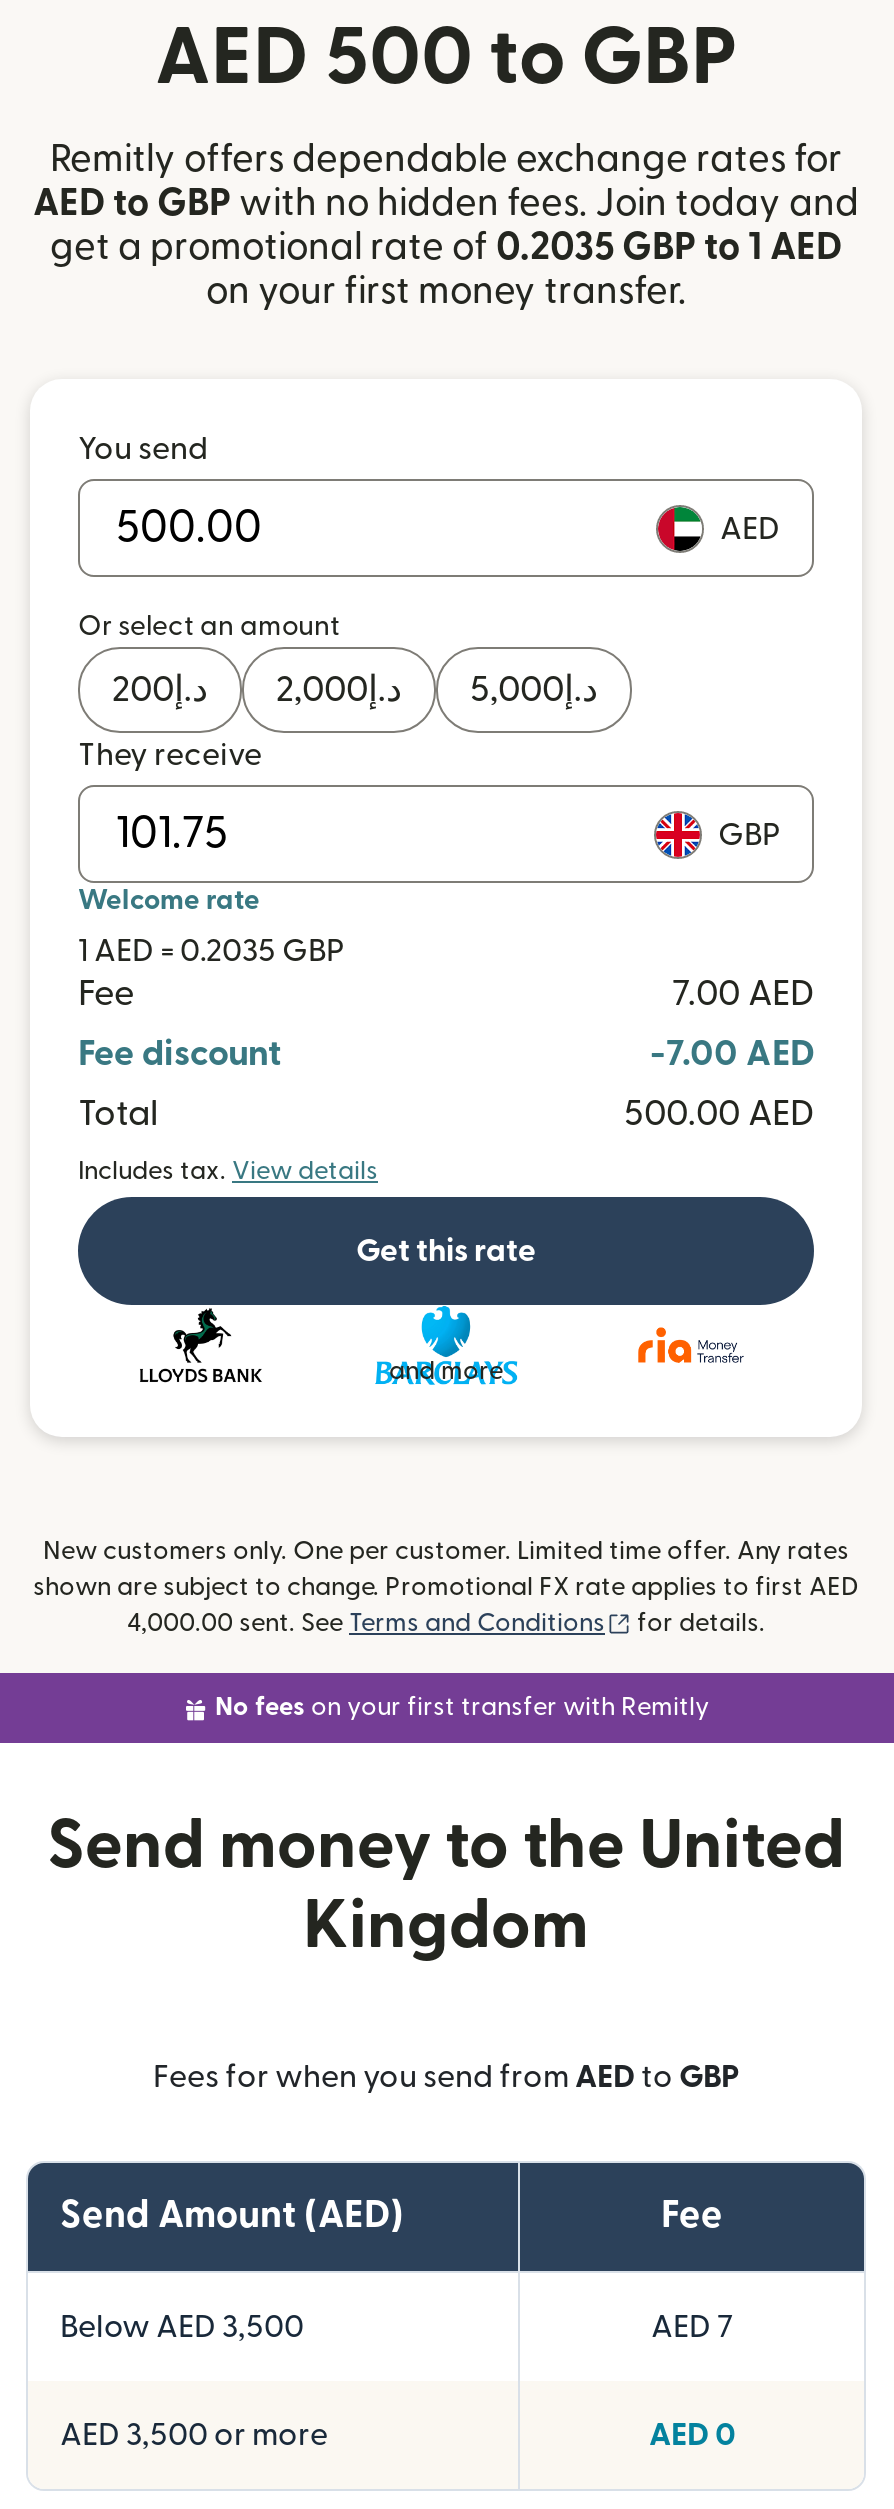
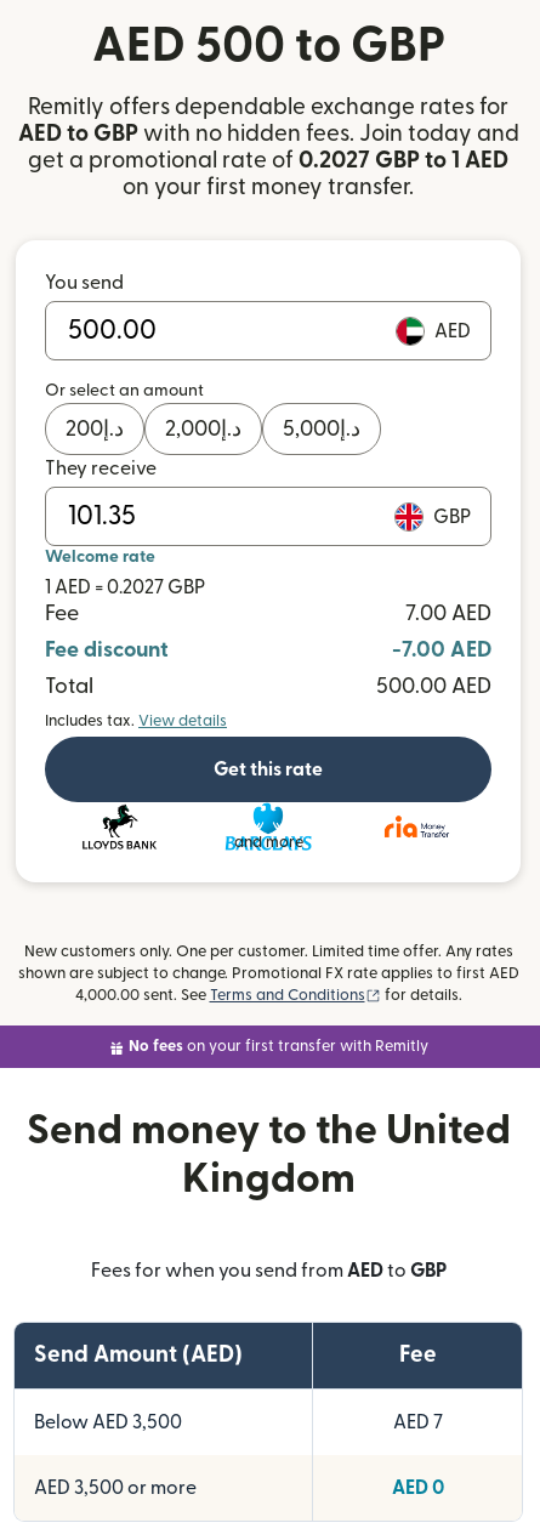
- get a promotional rate of 0.2035 GBP to 1 AED
+ get a promotional rate of 0.2027 GBP to 1 AED

- 1 AED = 0.2035 GBP
+ 1 AED = 0.2027 GBP
